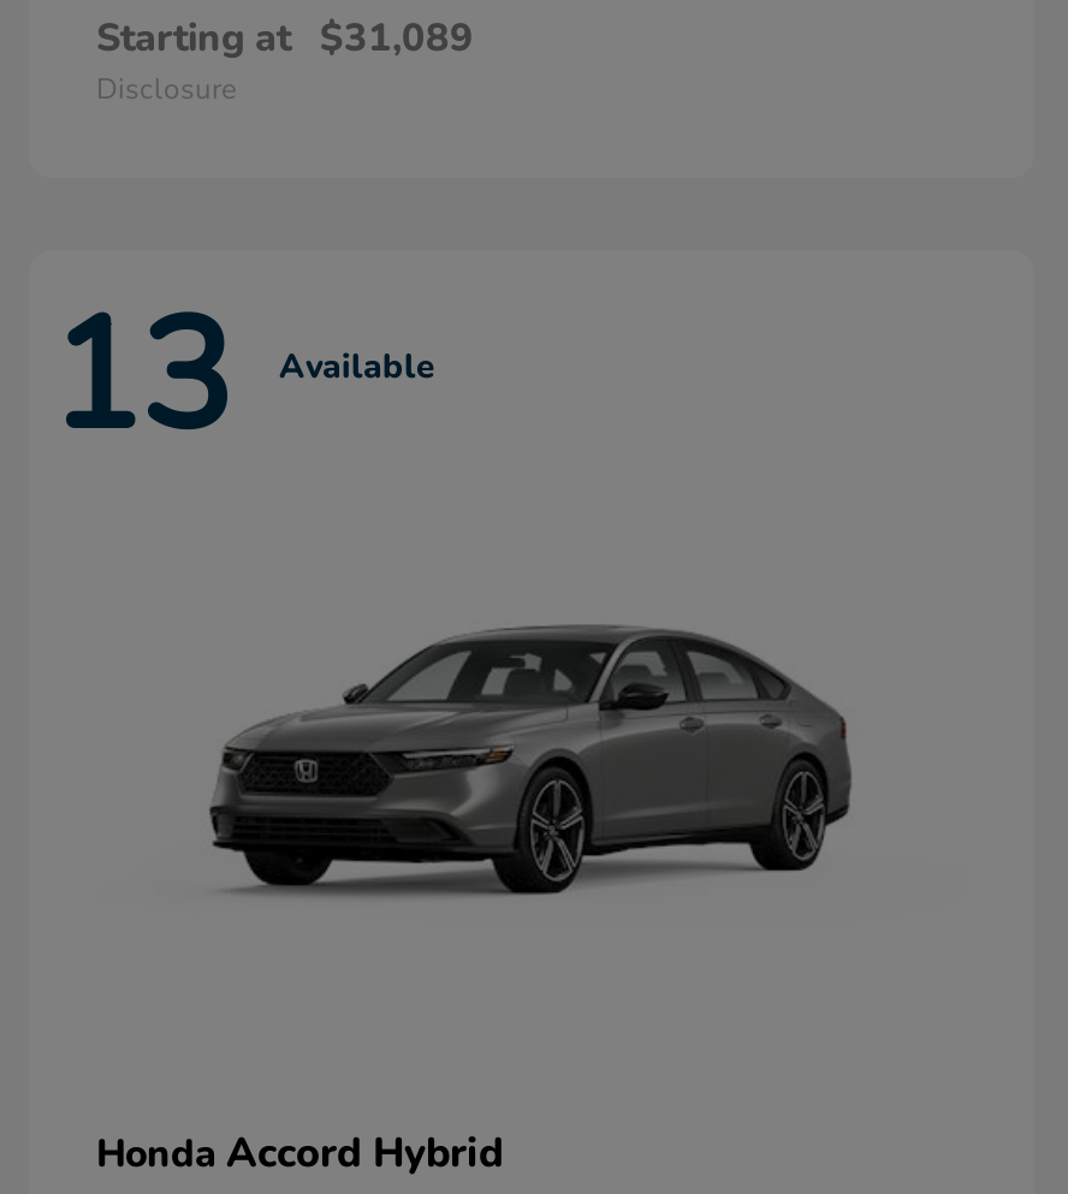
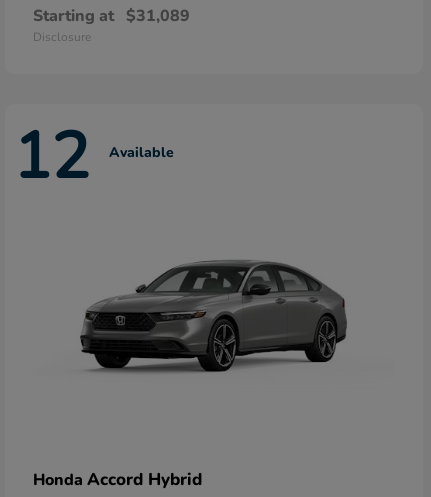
- 13 Available
+ 12 Available
